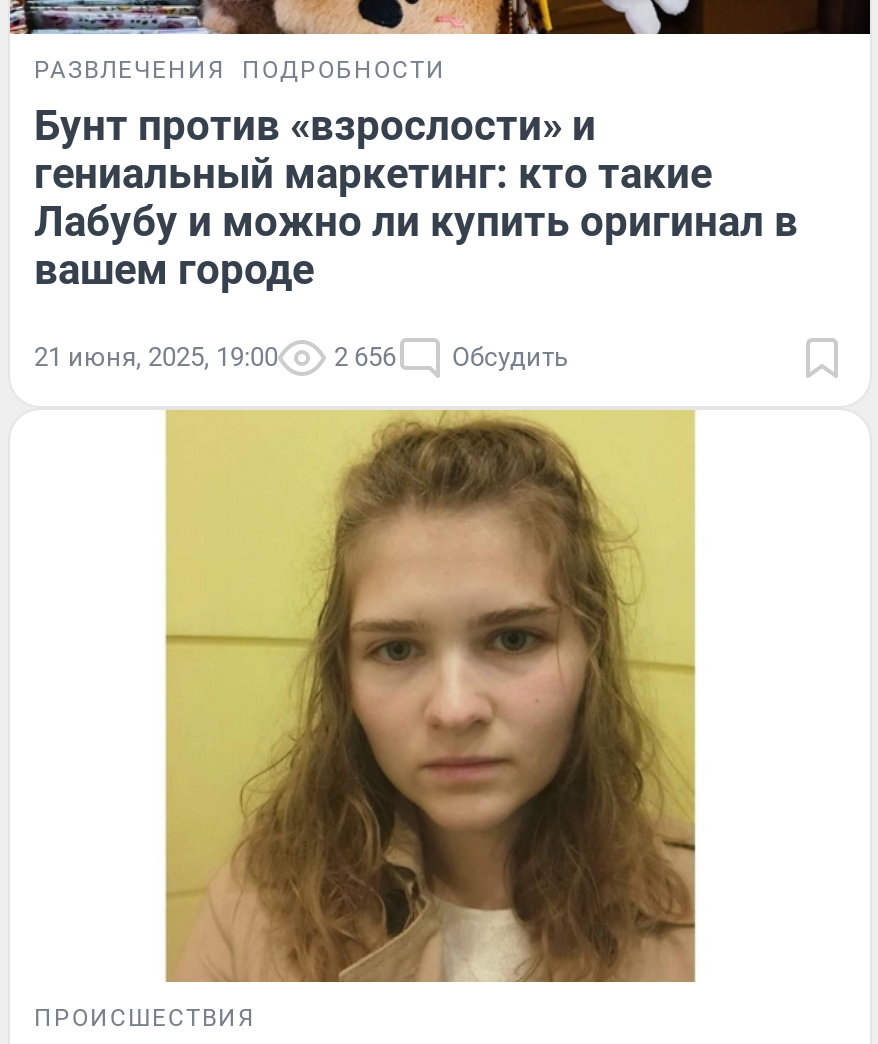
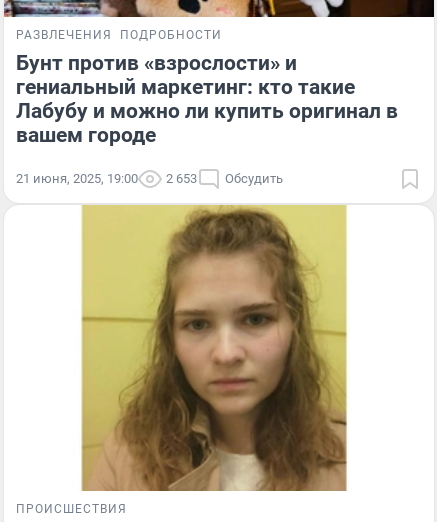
- 21 июня, 2025, 19:00 2 656 Обсудить
+ 21 июня, 2025, 19:00 2 653 Обсудить
